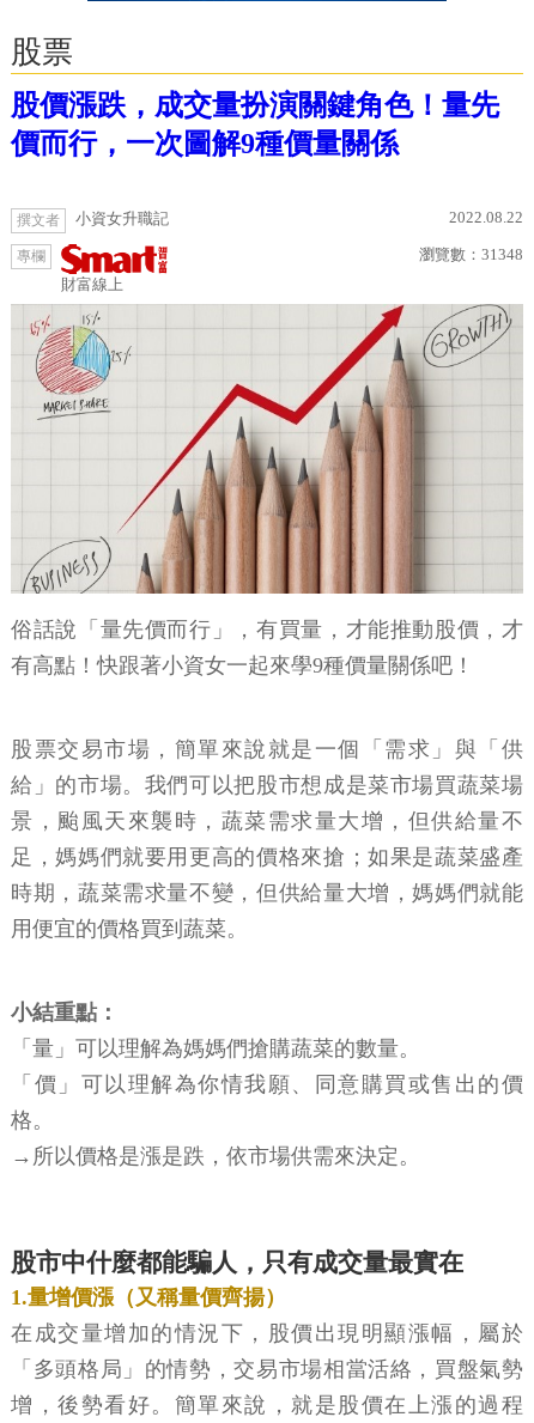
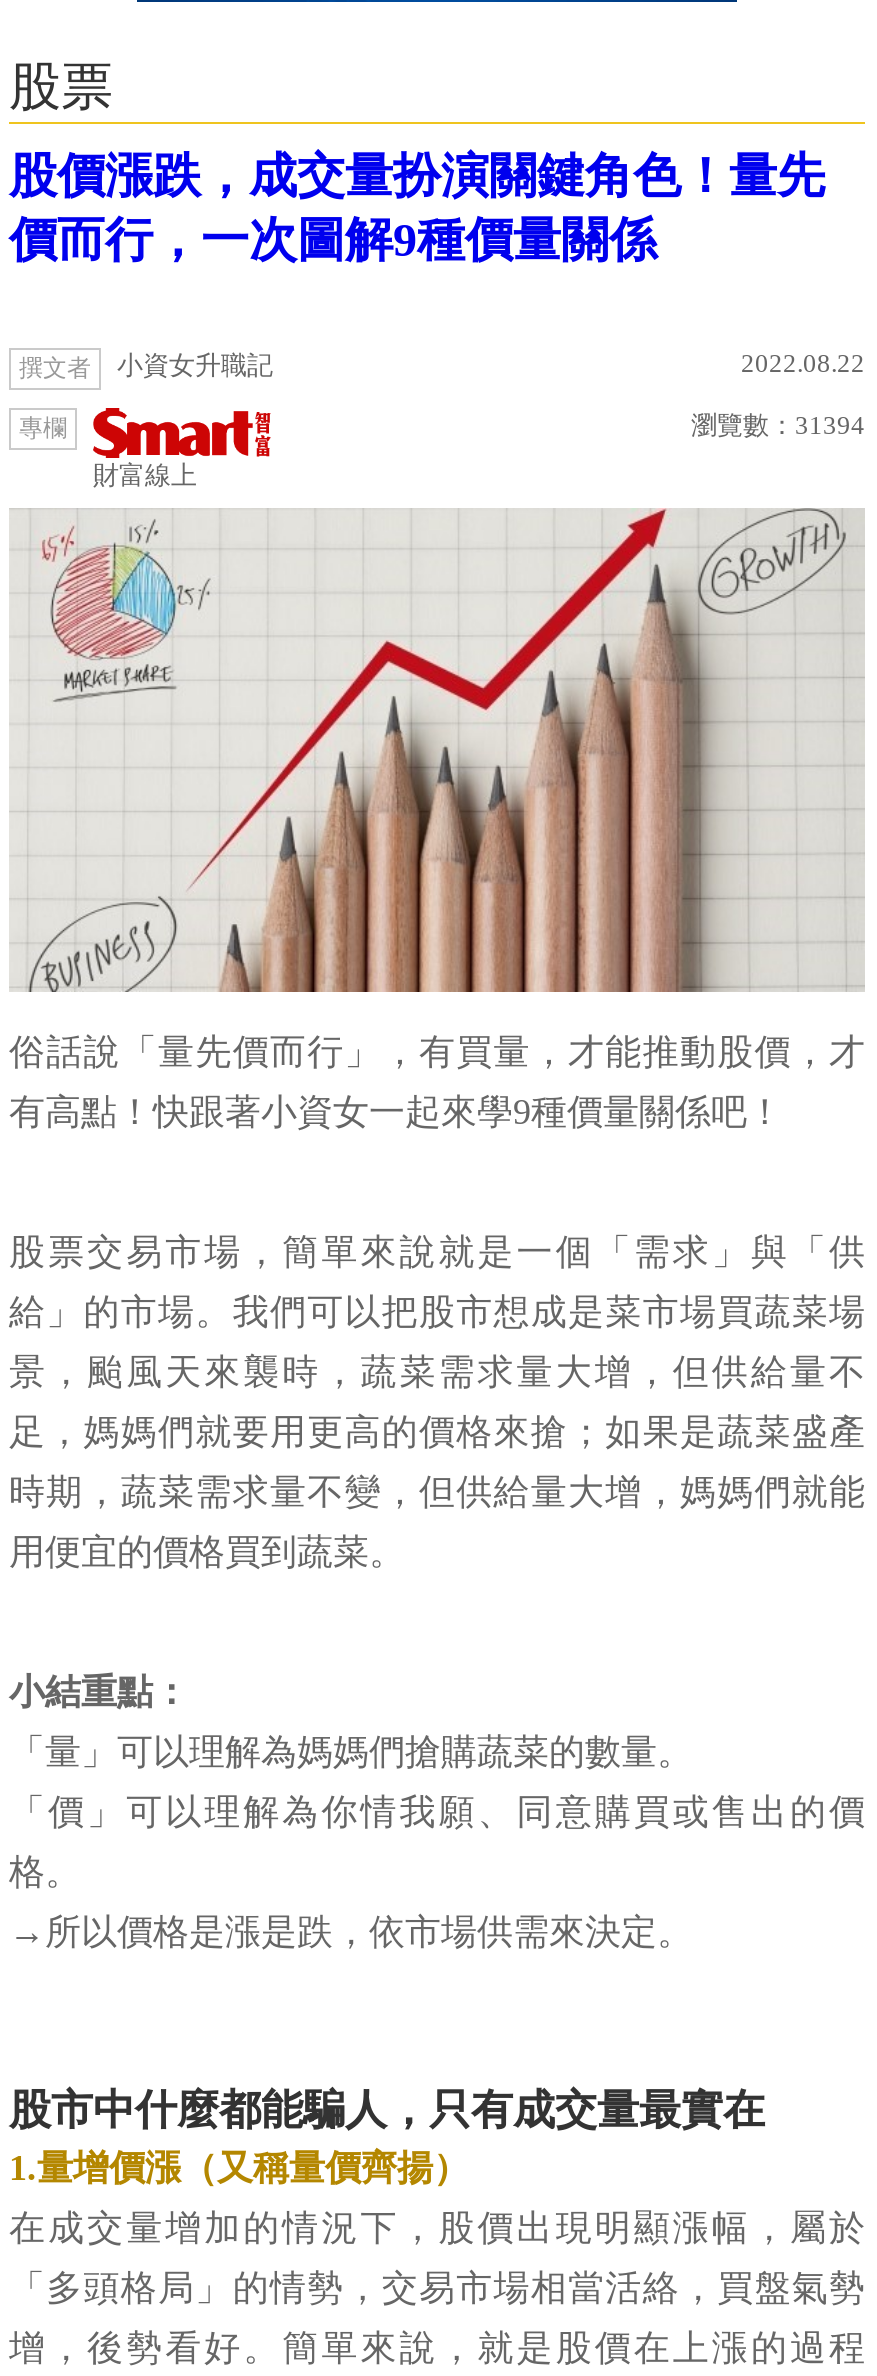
- 瀏覽數：31348
+ 瀏覽數：31394
